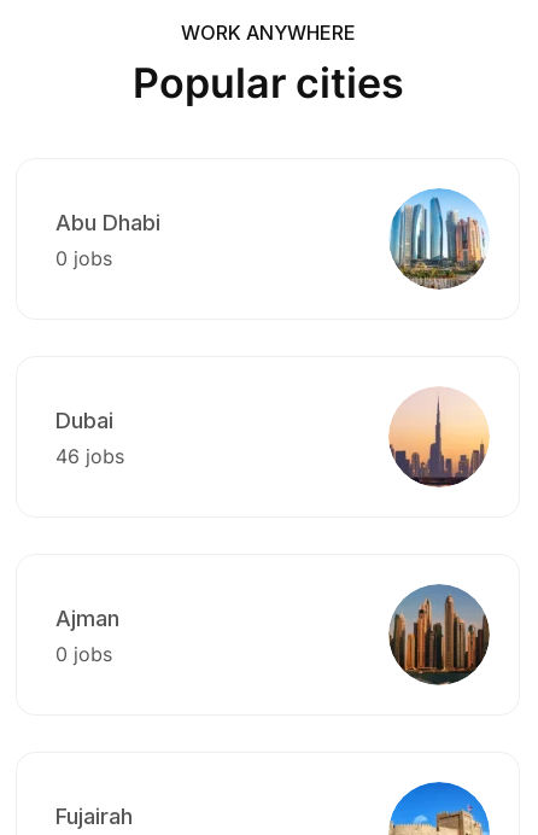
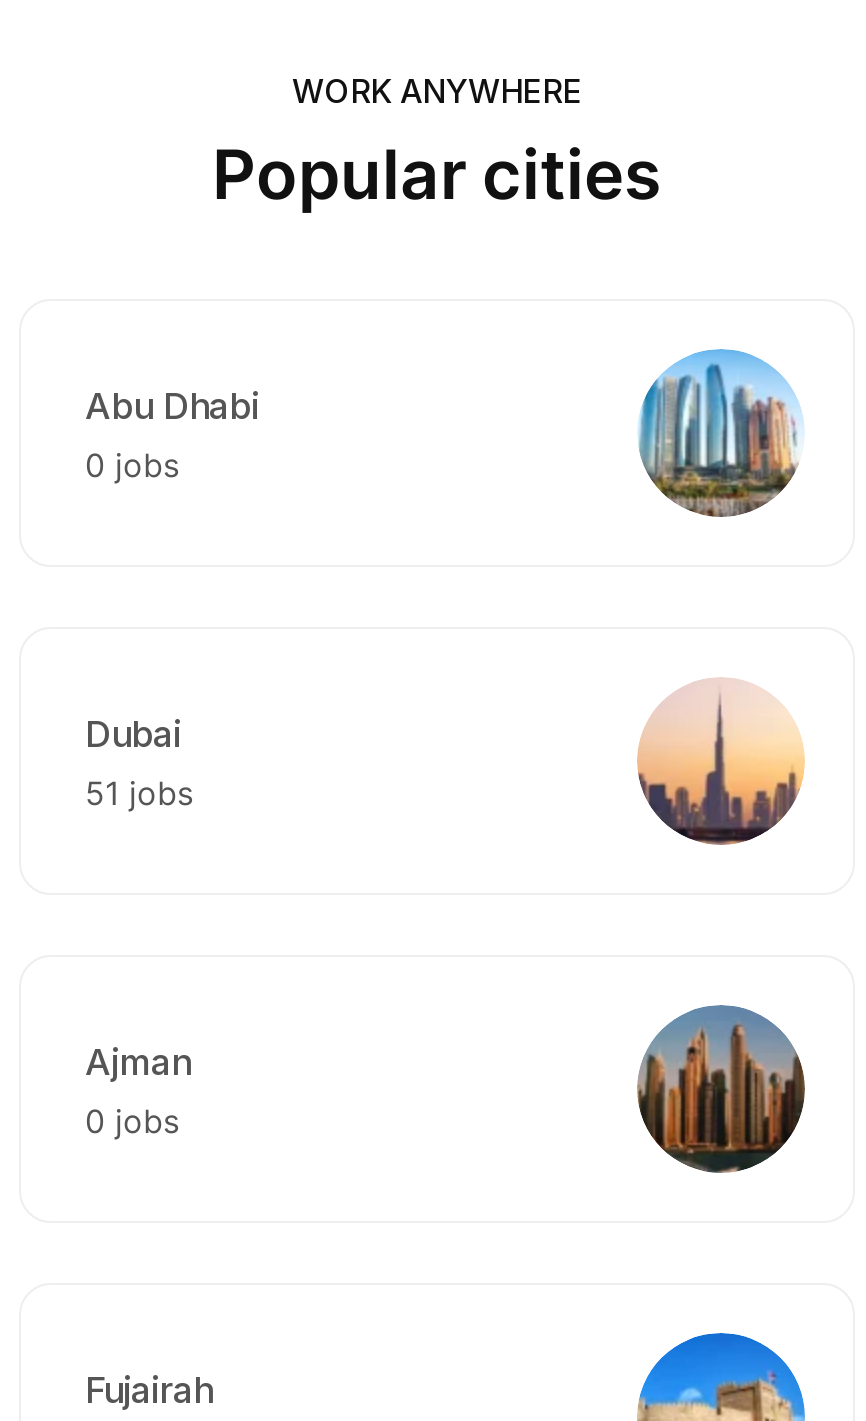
- 46 jobs
+ 51 jobs
